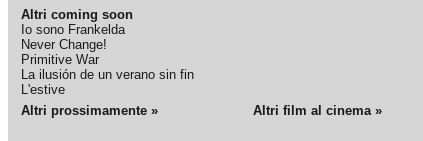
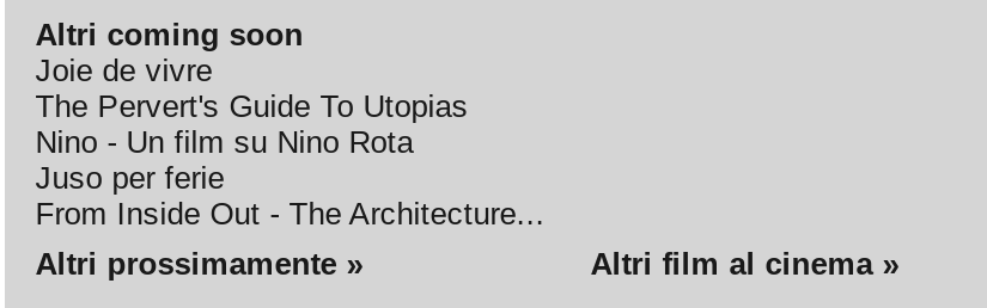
- Io sono Frankelda
- Never Change!
- Primitive War
- La ilusión de un verano sin fin
- L'estive
+ Joie de vivre
+ The Pervert's Guide To Utopias
+ Nino - Un film su Nino Rota
+ Juso per ferie
+ From Inside Out - The Architecture...
